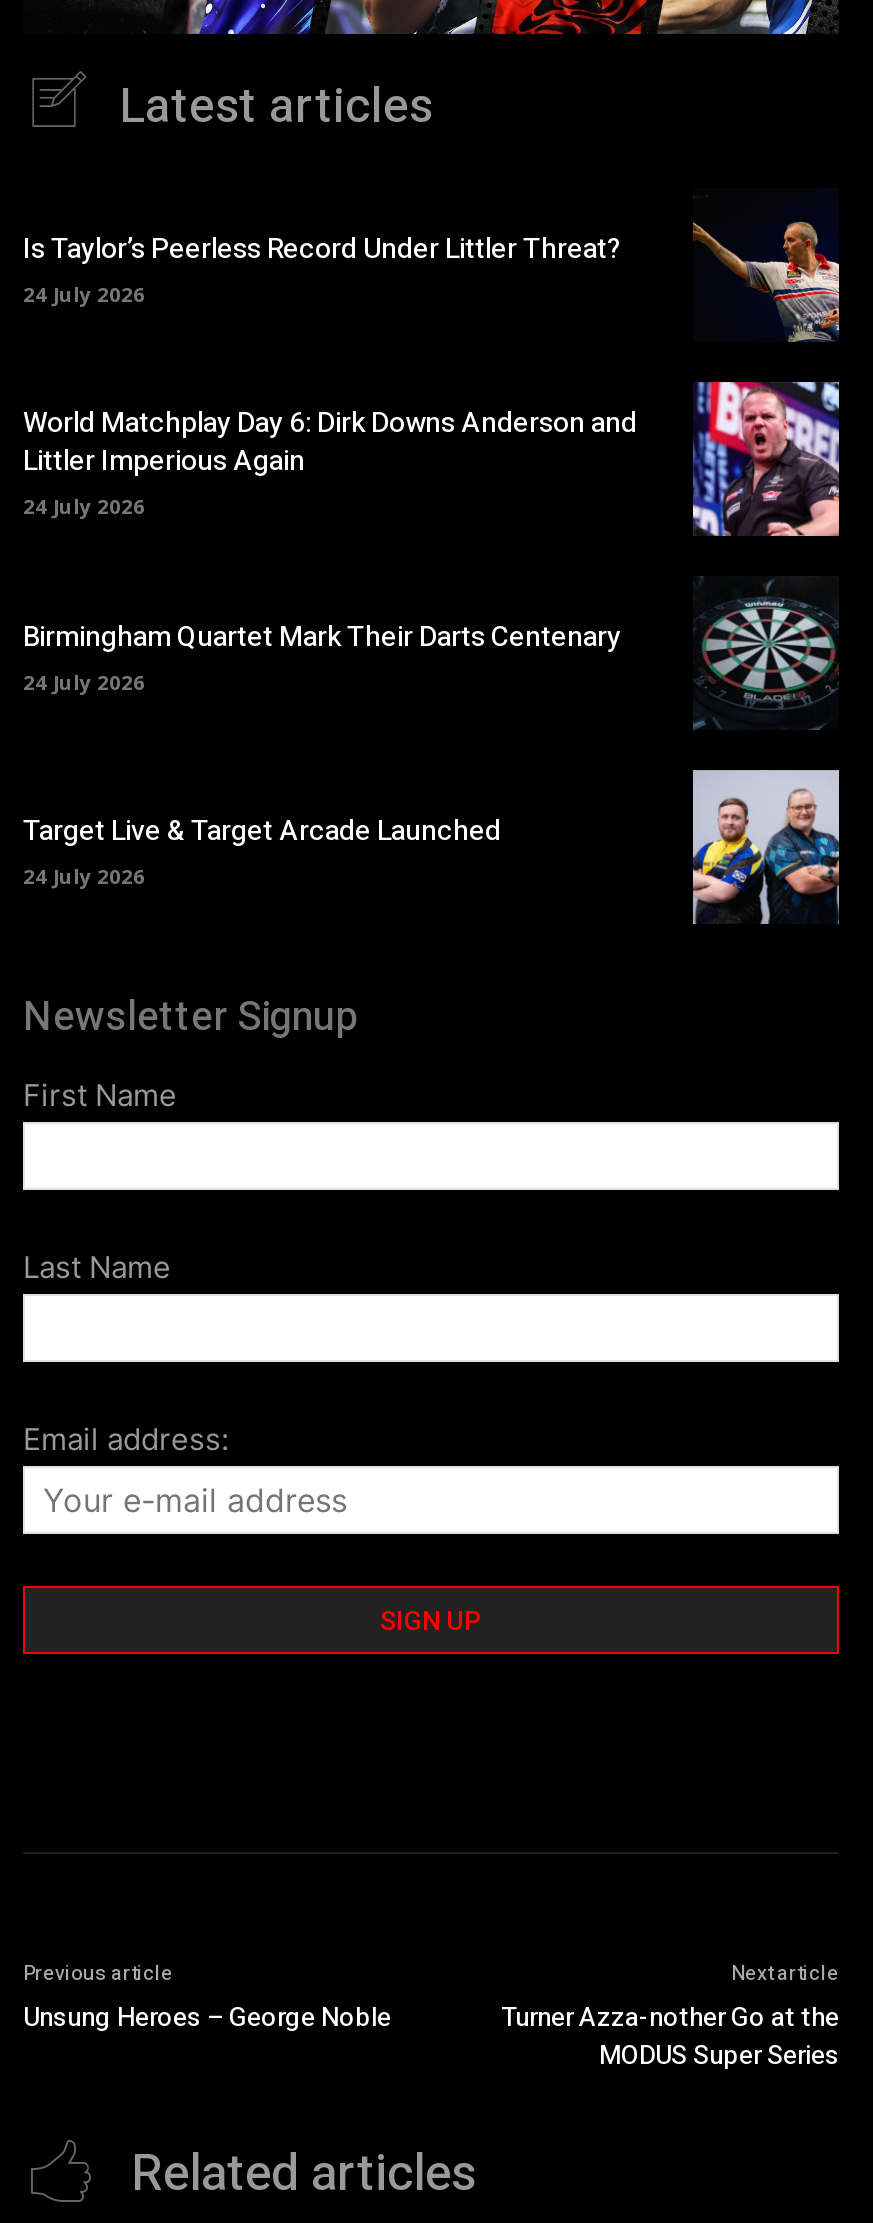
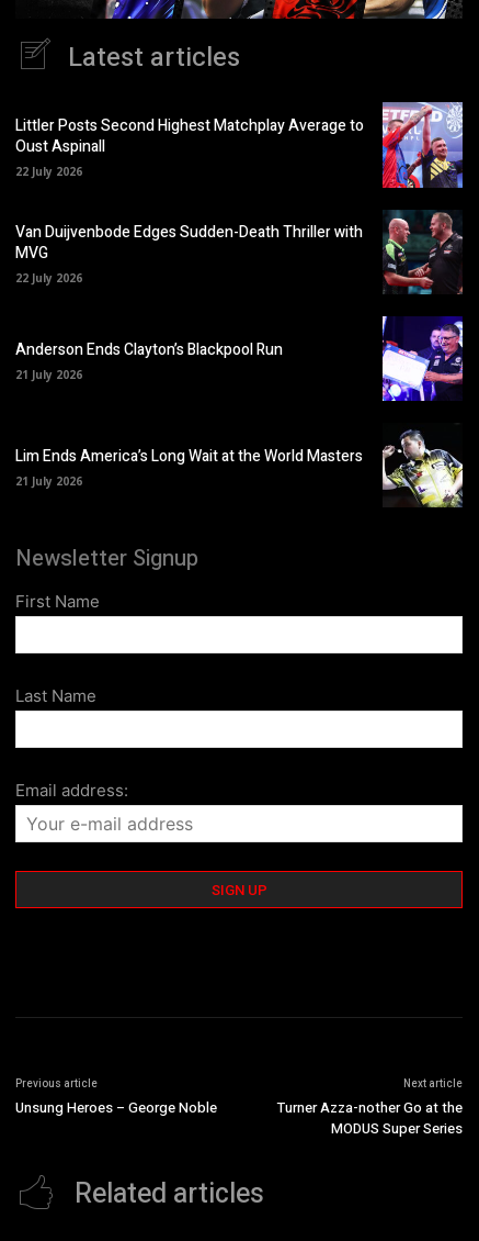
- [image]
- Is Taylor’s Peerless Record Under Littler Threat?
- 24 July 2026
+ [image]
+ Littler Posts Second Highest Matchplay Average to
+ Oust Aspinall
+ 22 July 2026

- [image]
- World Matchplay Day 6: Dirk Downs Anderson and
- Littler Imperious Again
- 24 July 2026
+ [image]
+ Van Duijvenbode Edges Sudden-Death Thriller with
+ MVG
+ 22 July 2026

- [image]
+ [image]

- Birmingham Quartet Mark Their Darts Centenary
- 24 July 2026
+ Anderson Ends Clayton’s Blackpool Run
+ 21 July 2026

- [image]
+ [image]

- Target Live & Target Arcade Launched
- 24 July 2026
+ Lim Ends America’s Long Wait at the World Masters
+ 21 July 2026
